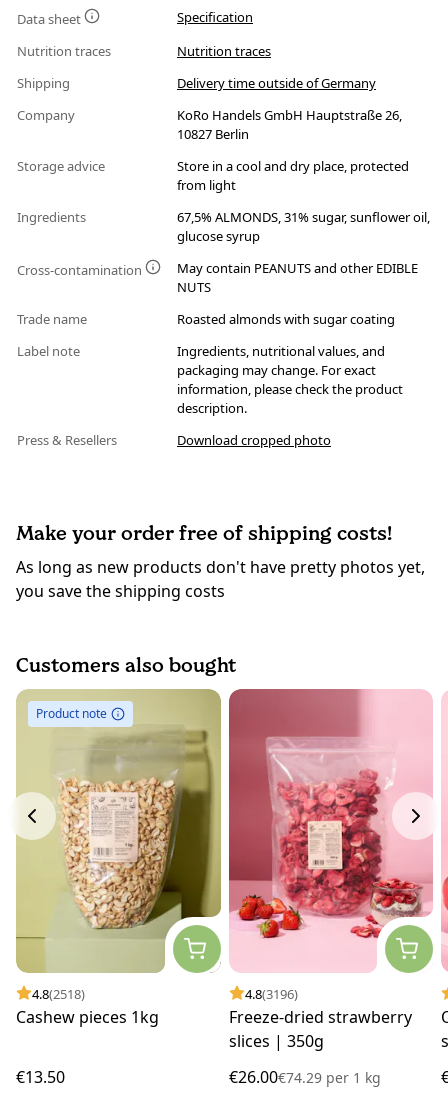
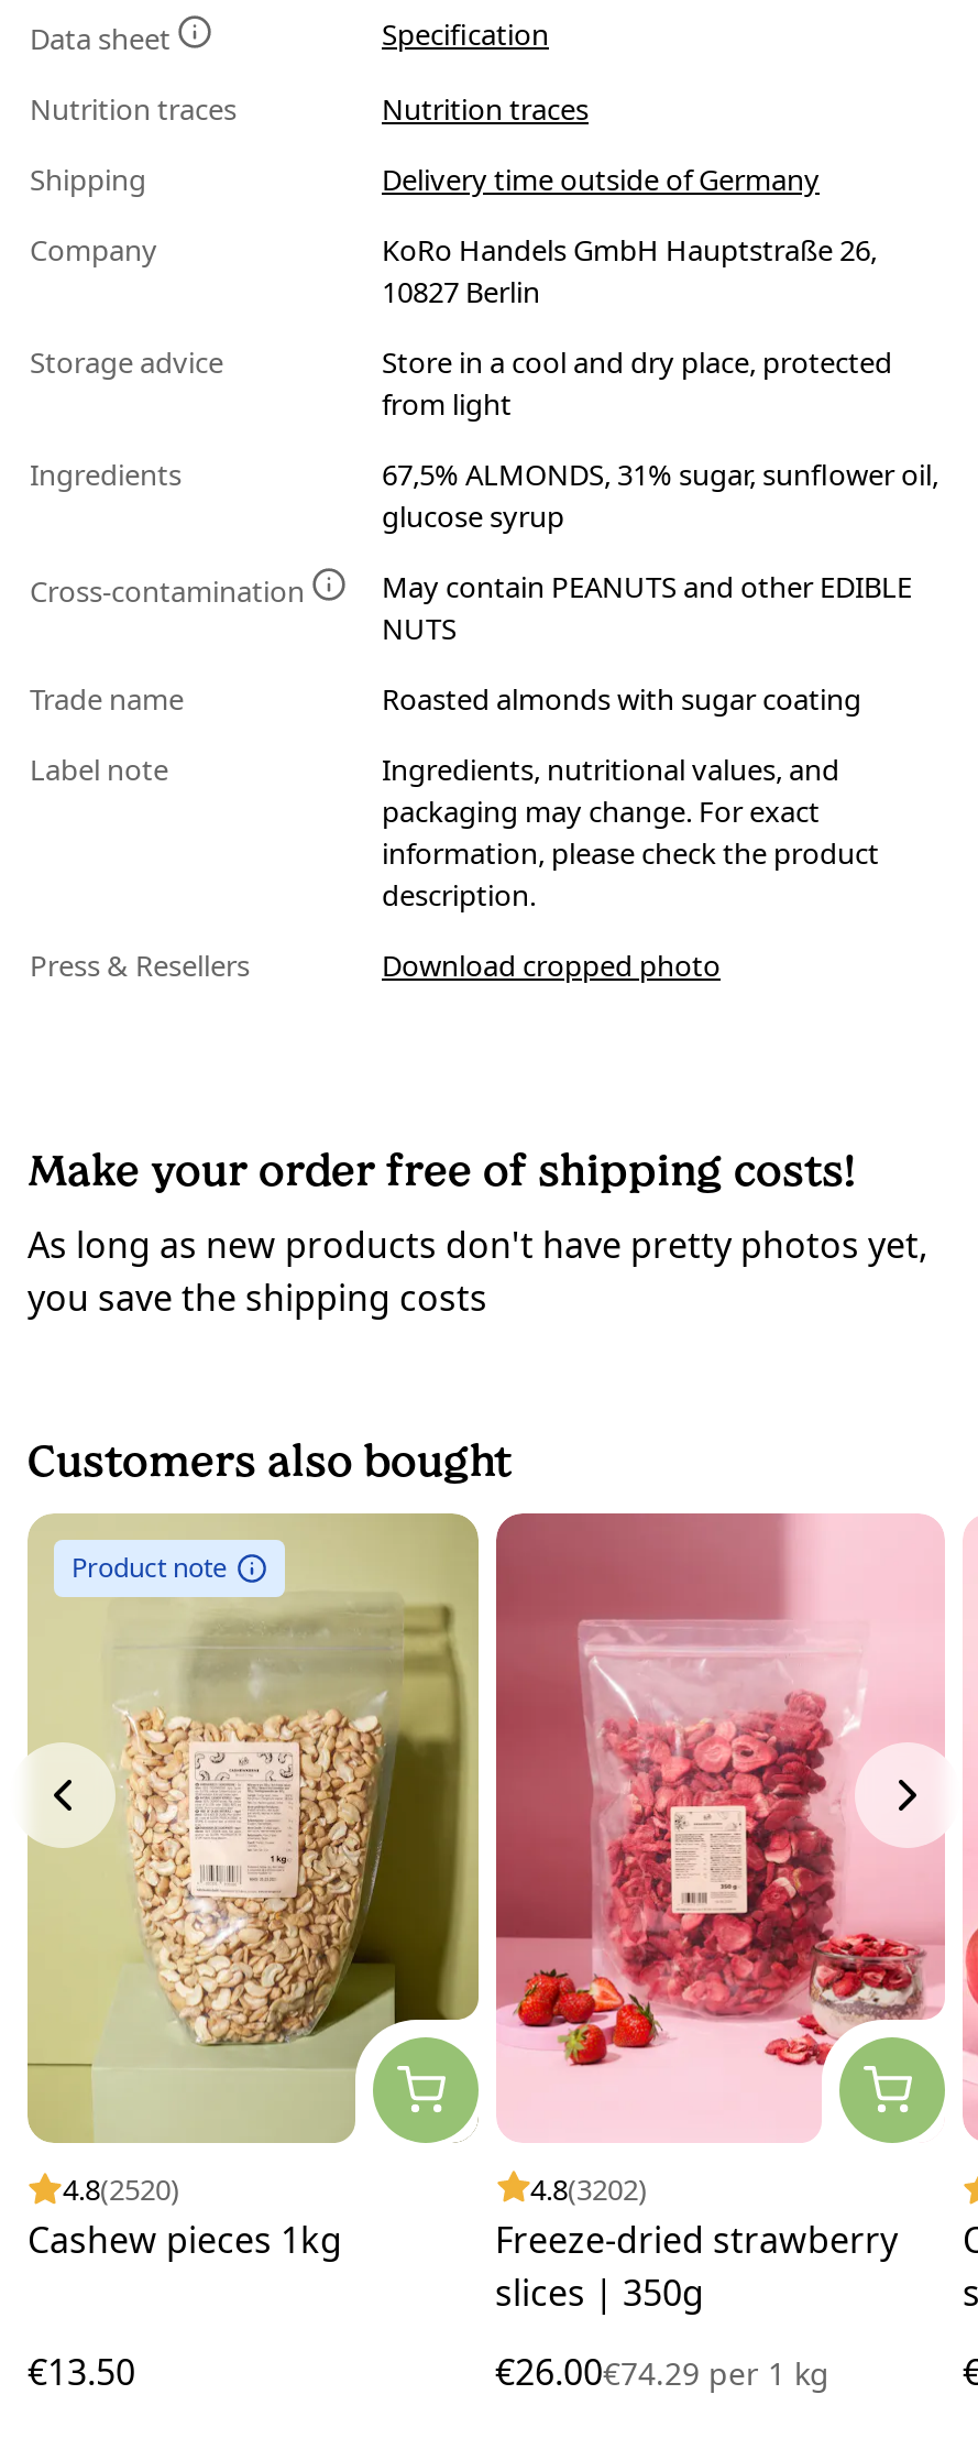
- 4.8(2518)
+ 4.8(2520)

- 4.8(3196)
+ 4.8(3202)
